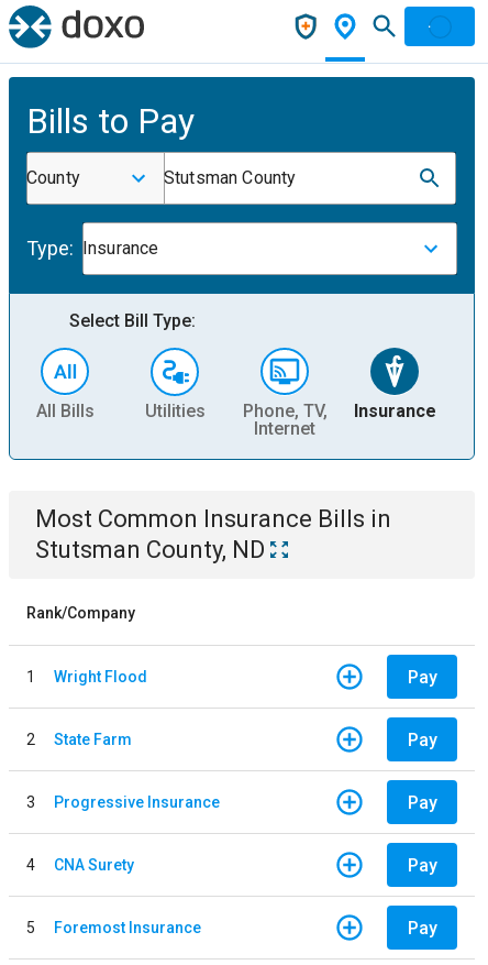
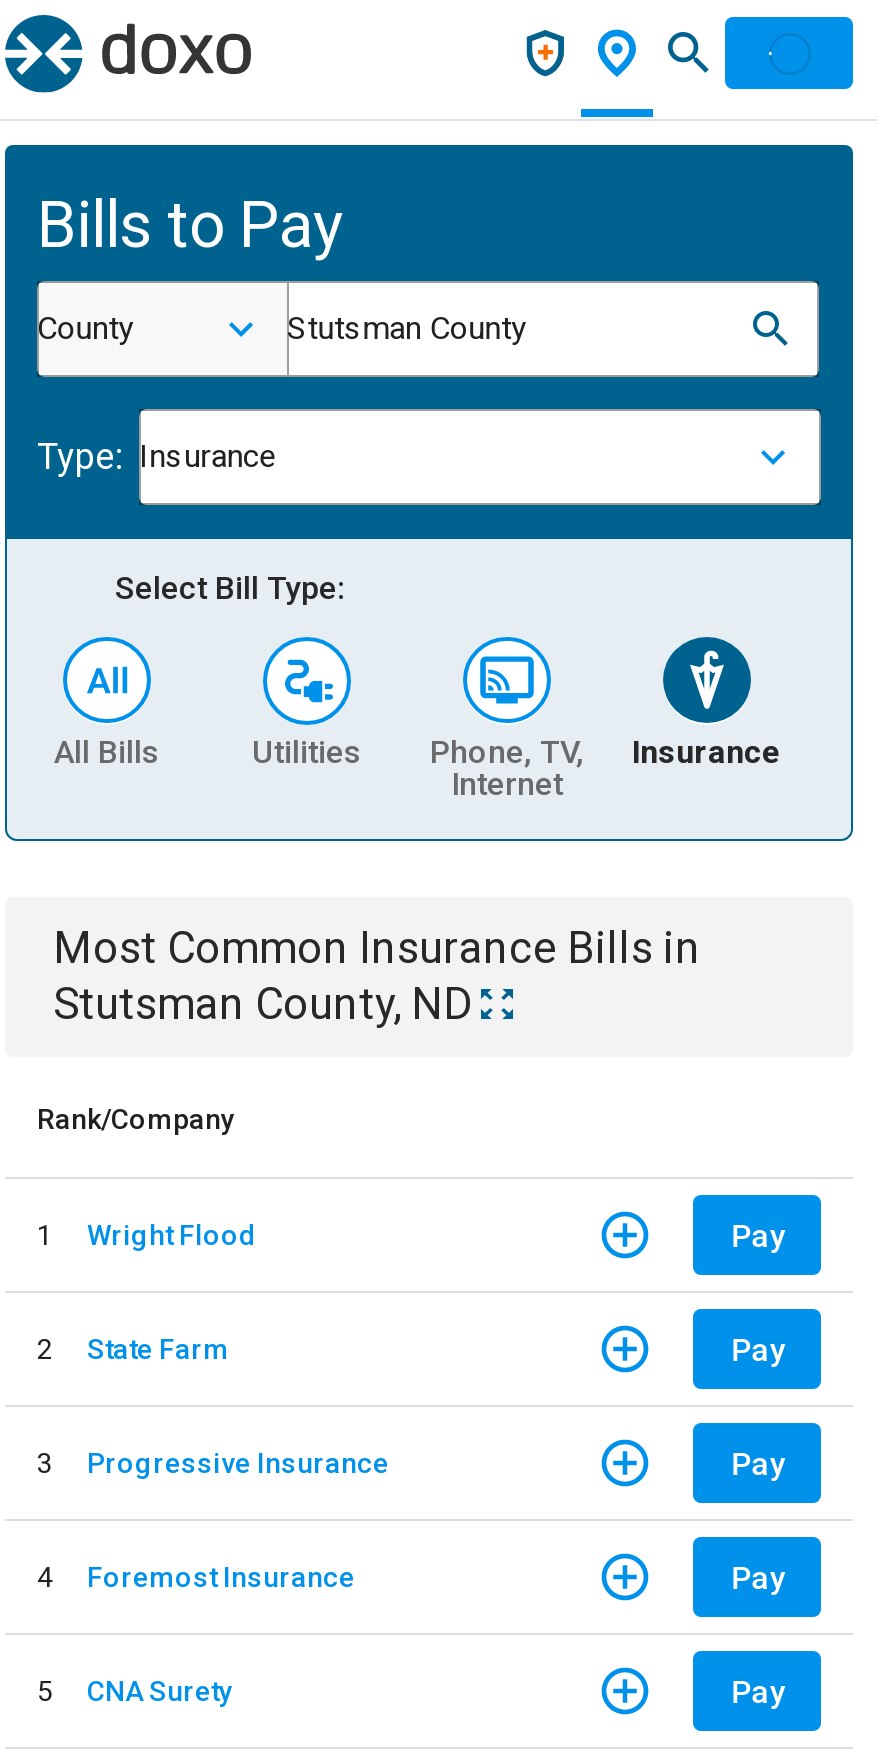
moved down: CNA Surety

moved up: Foremost Insurance
